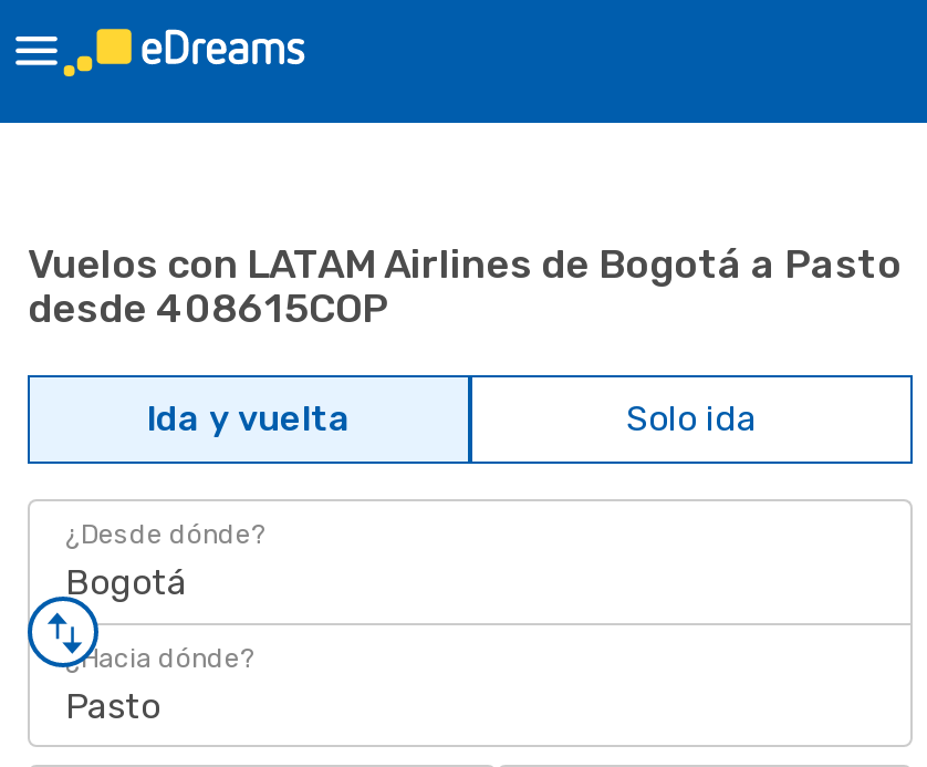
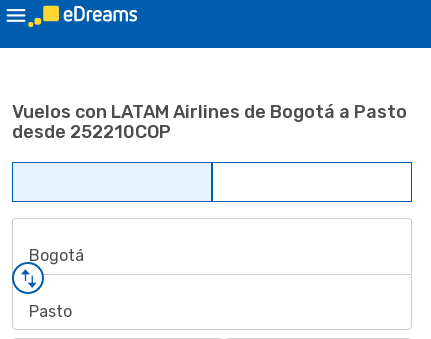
- desde 408615COP
- Ida y vuelta
- Solo ida
- ¿Desde dónde?
+ desde 252210COP

- ¿Hacia dónde?
